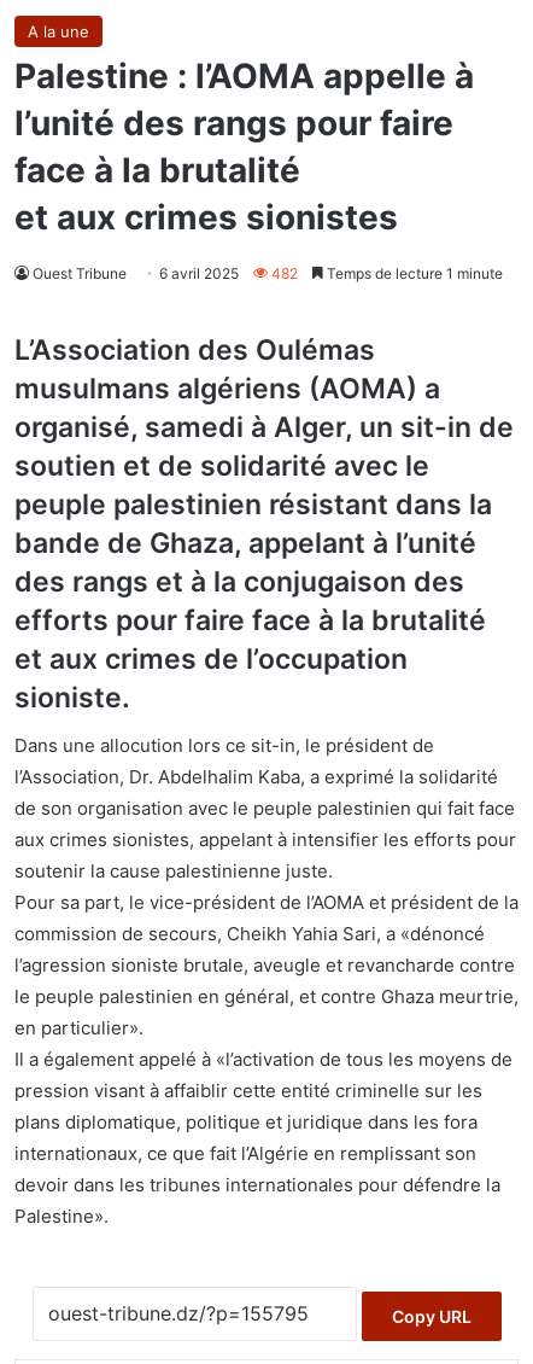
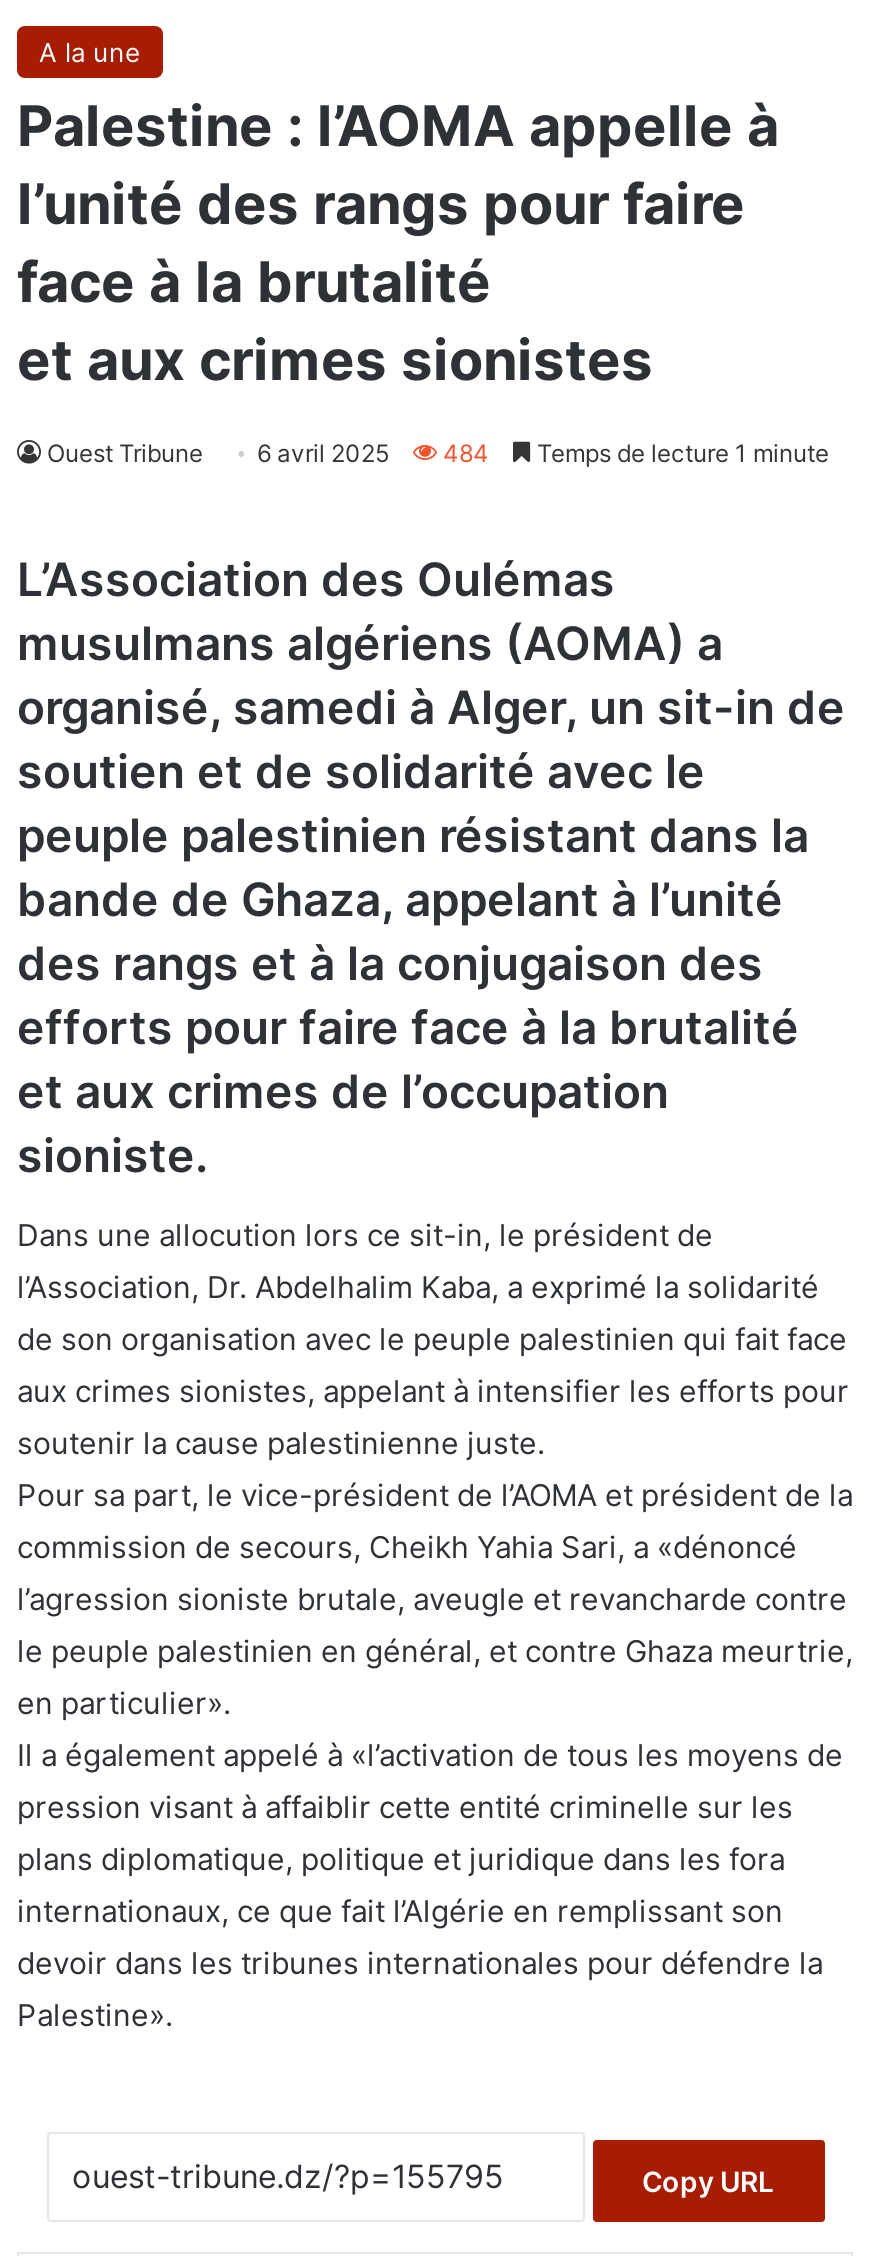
- Ouest Tribune 6 avril 2025 482 Temps de lecture 1 minute
+ Ouest Tribune 6 avril 2025 484 Temps de lecture 1 minute
